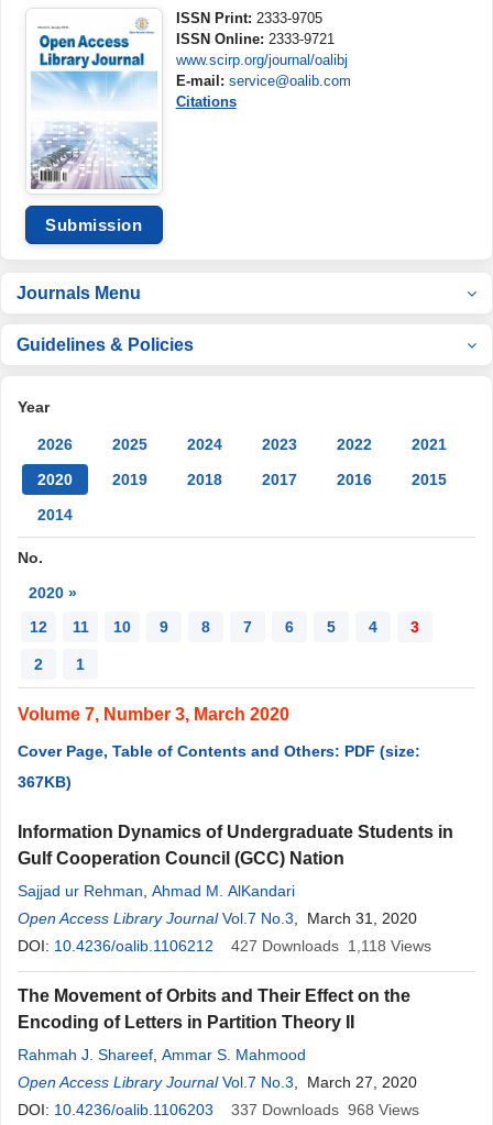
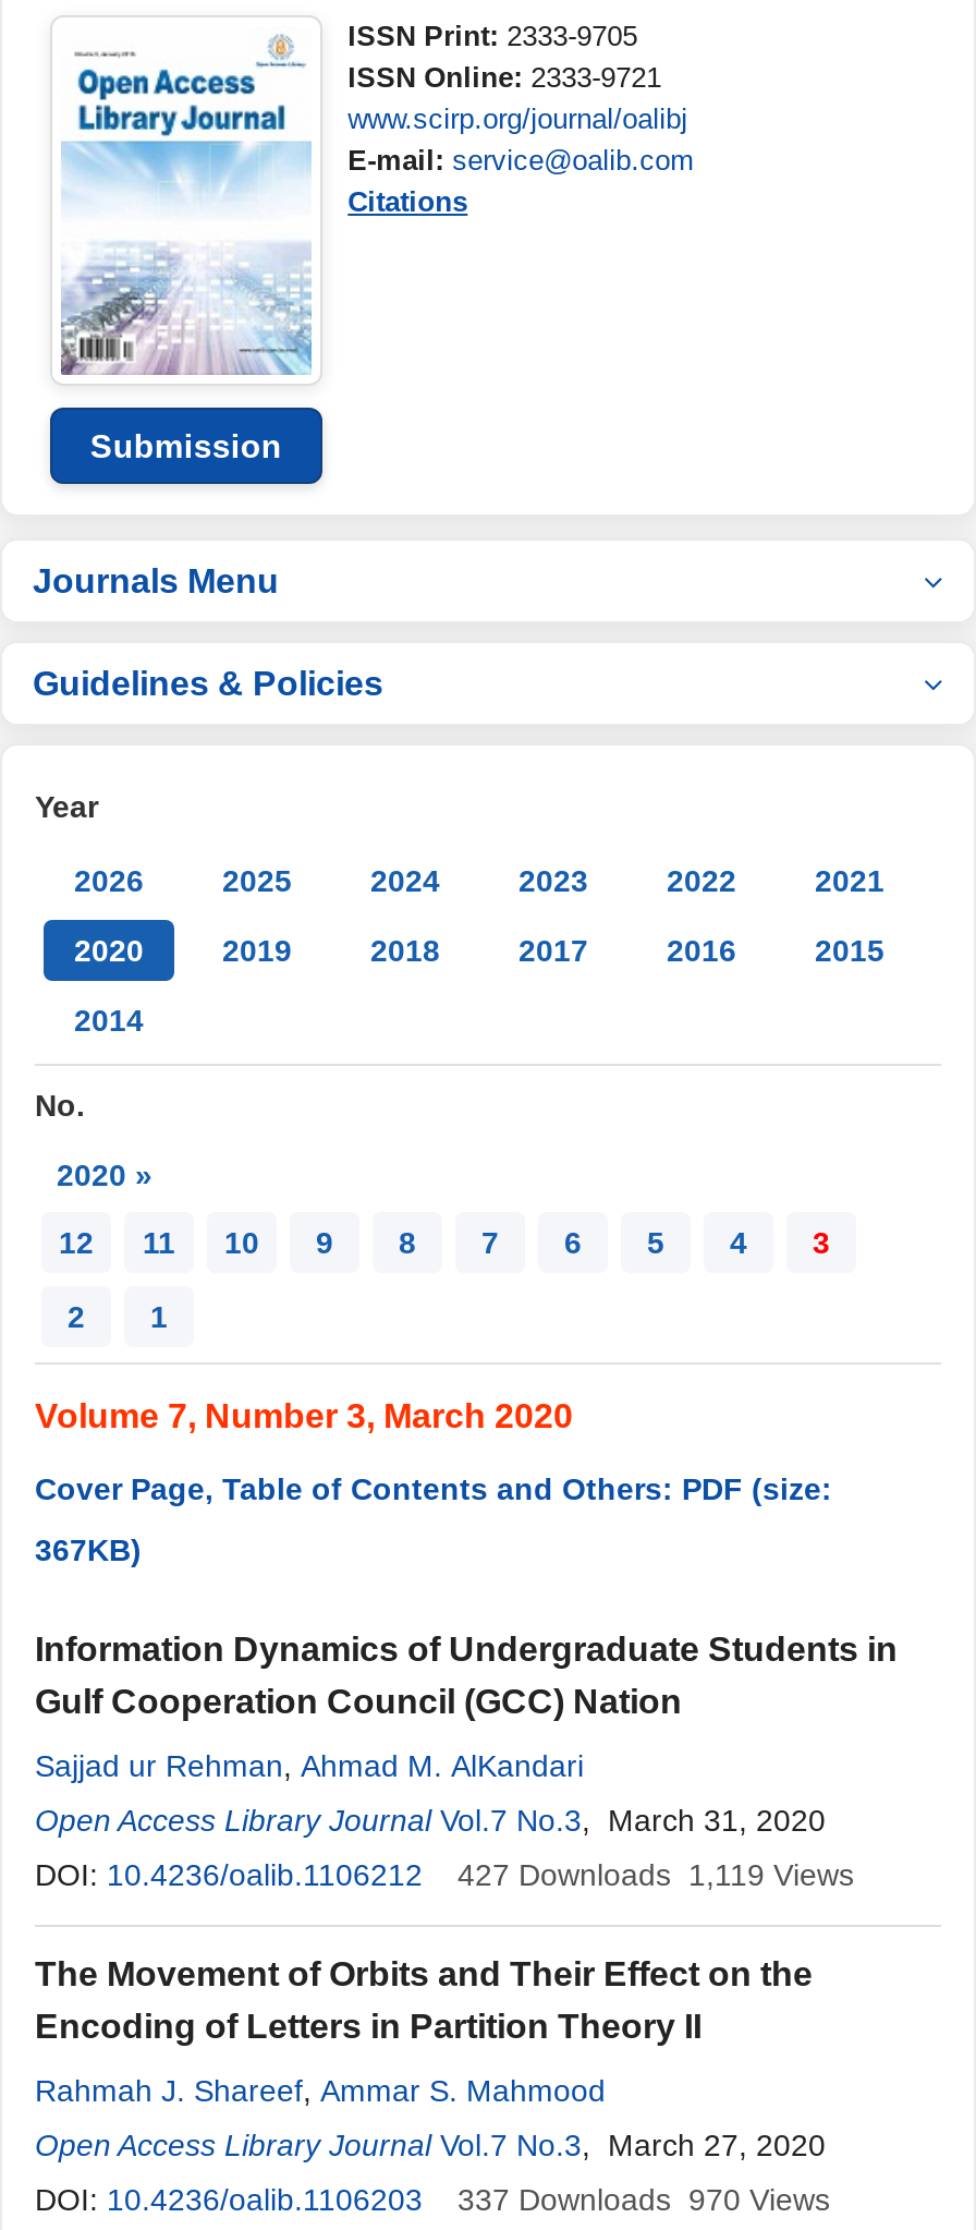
- 427 Downloads 1,118 Views
+ 427 Downloads 1,119 Views

- 337 Downloads 968 Views
+ 337 Downloads 970 Views
